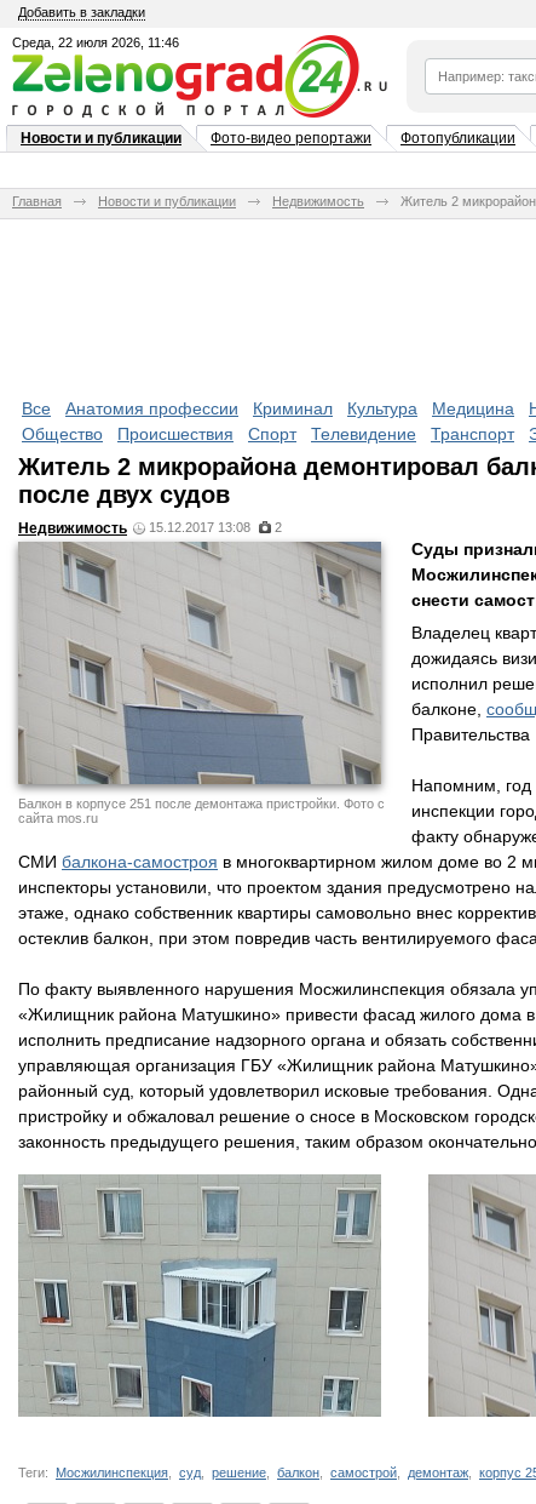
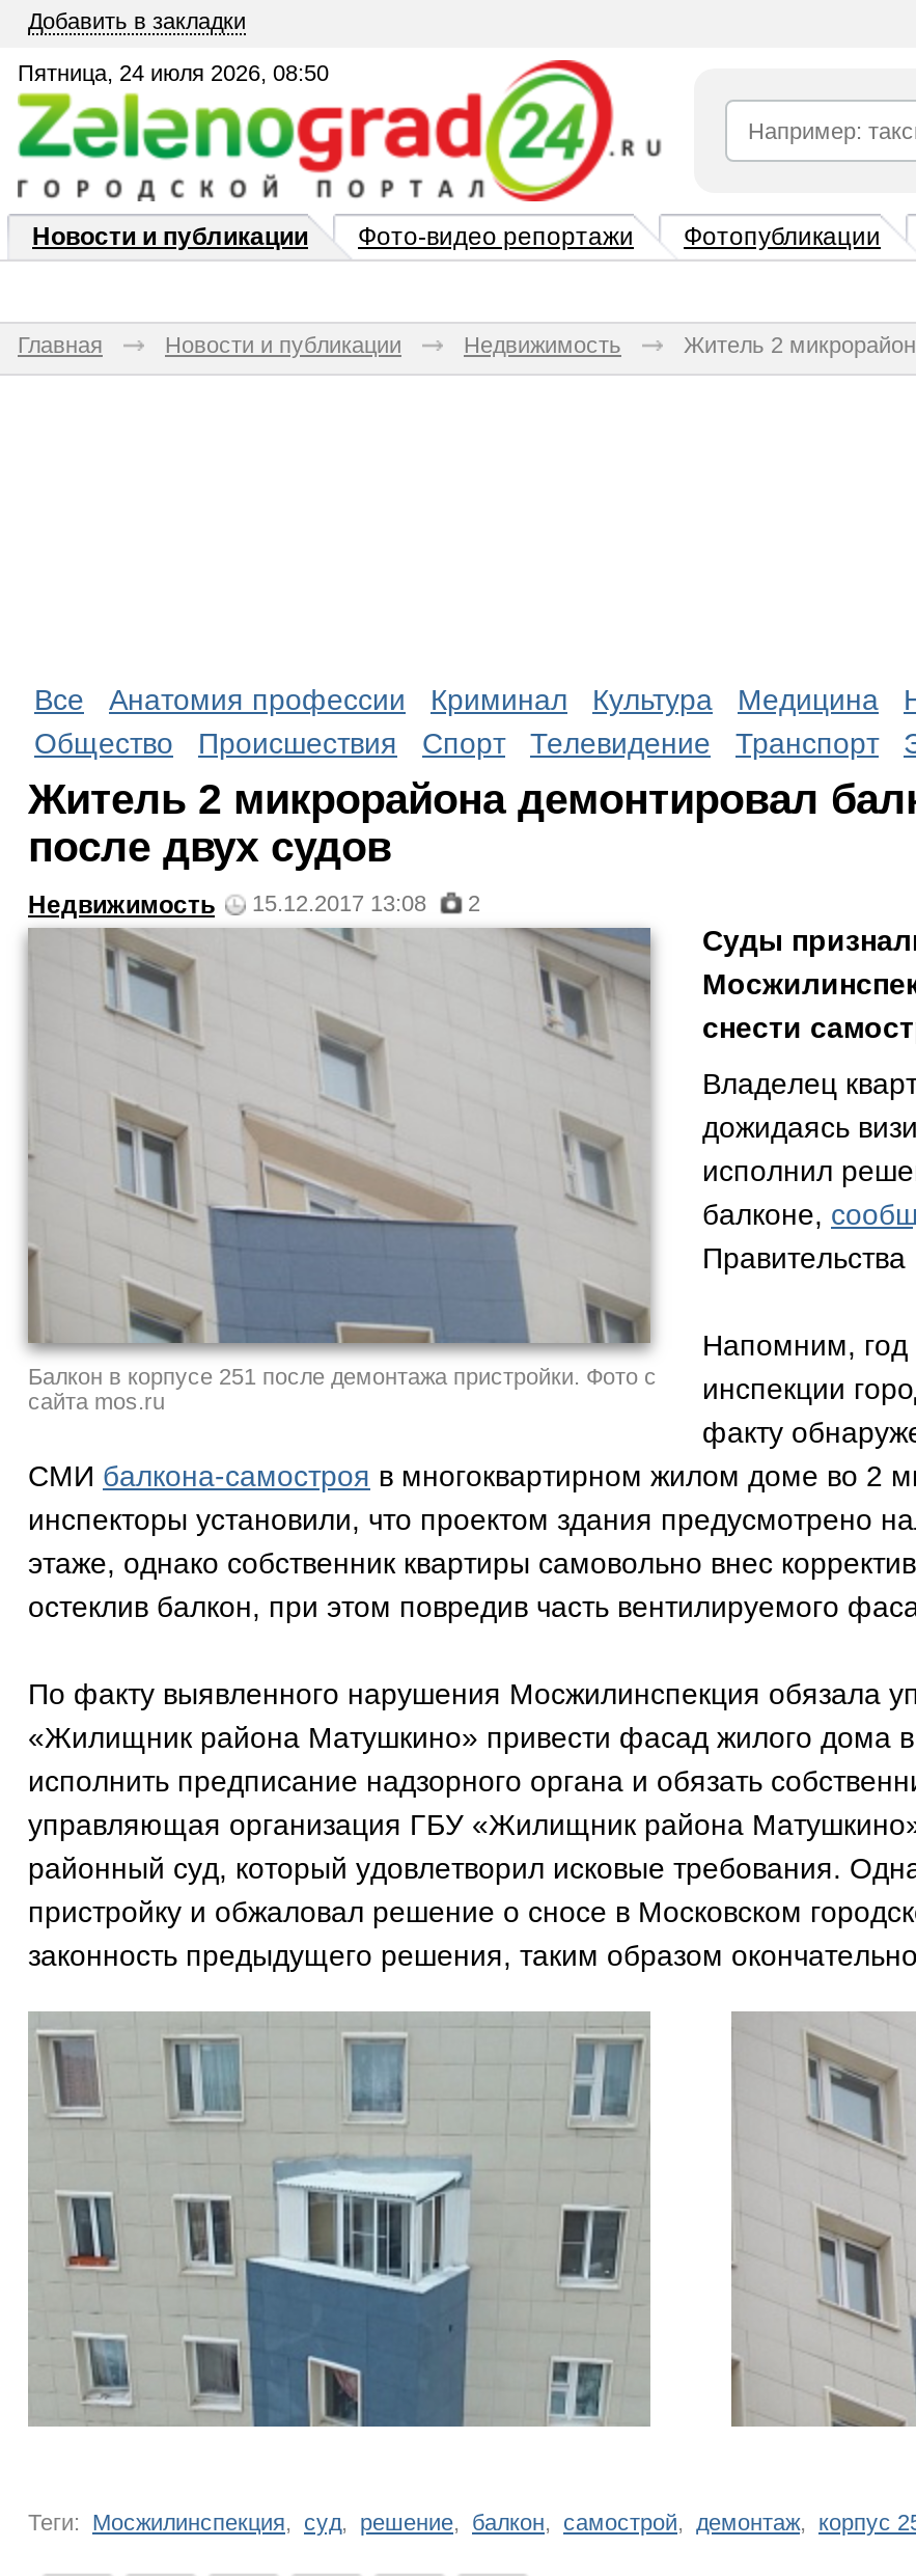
- Среда, 22 июля 2026, 11:46
+ Пятница, 24 июля 2026, 08:50
